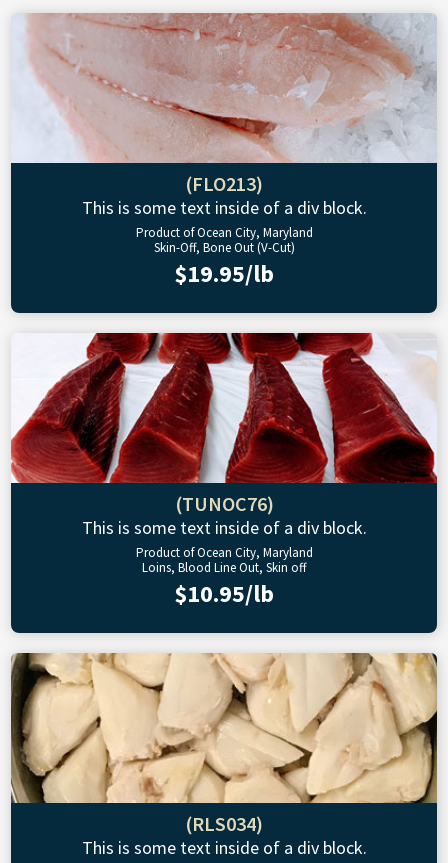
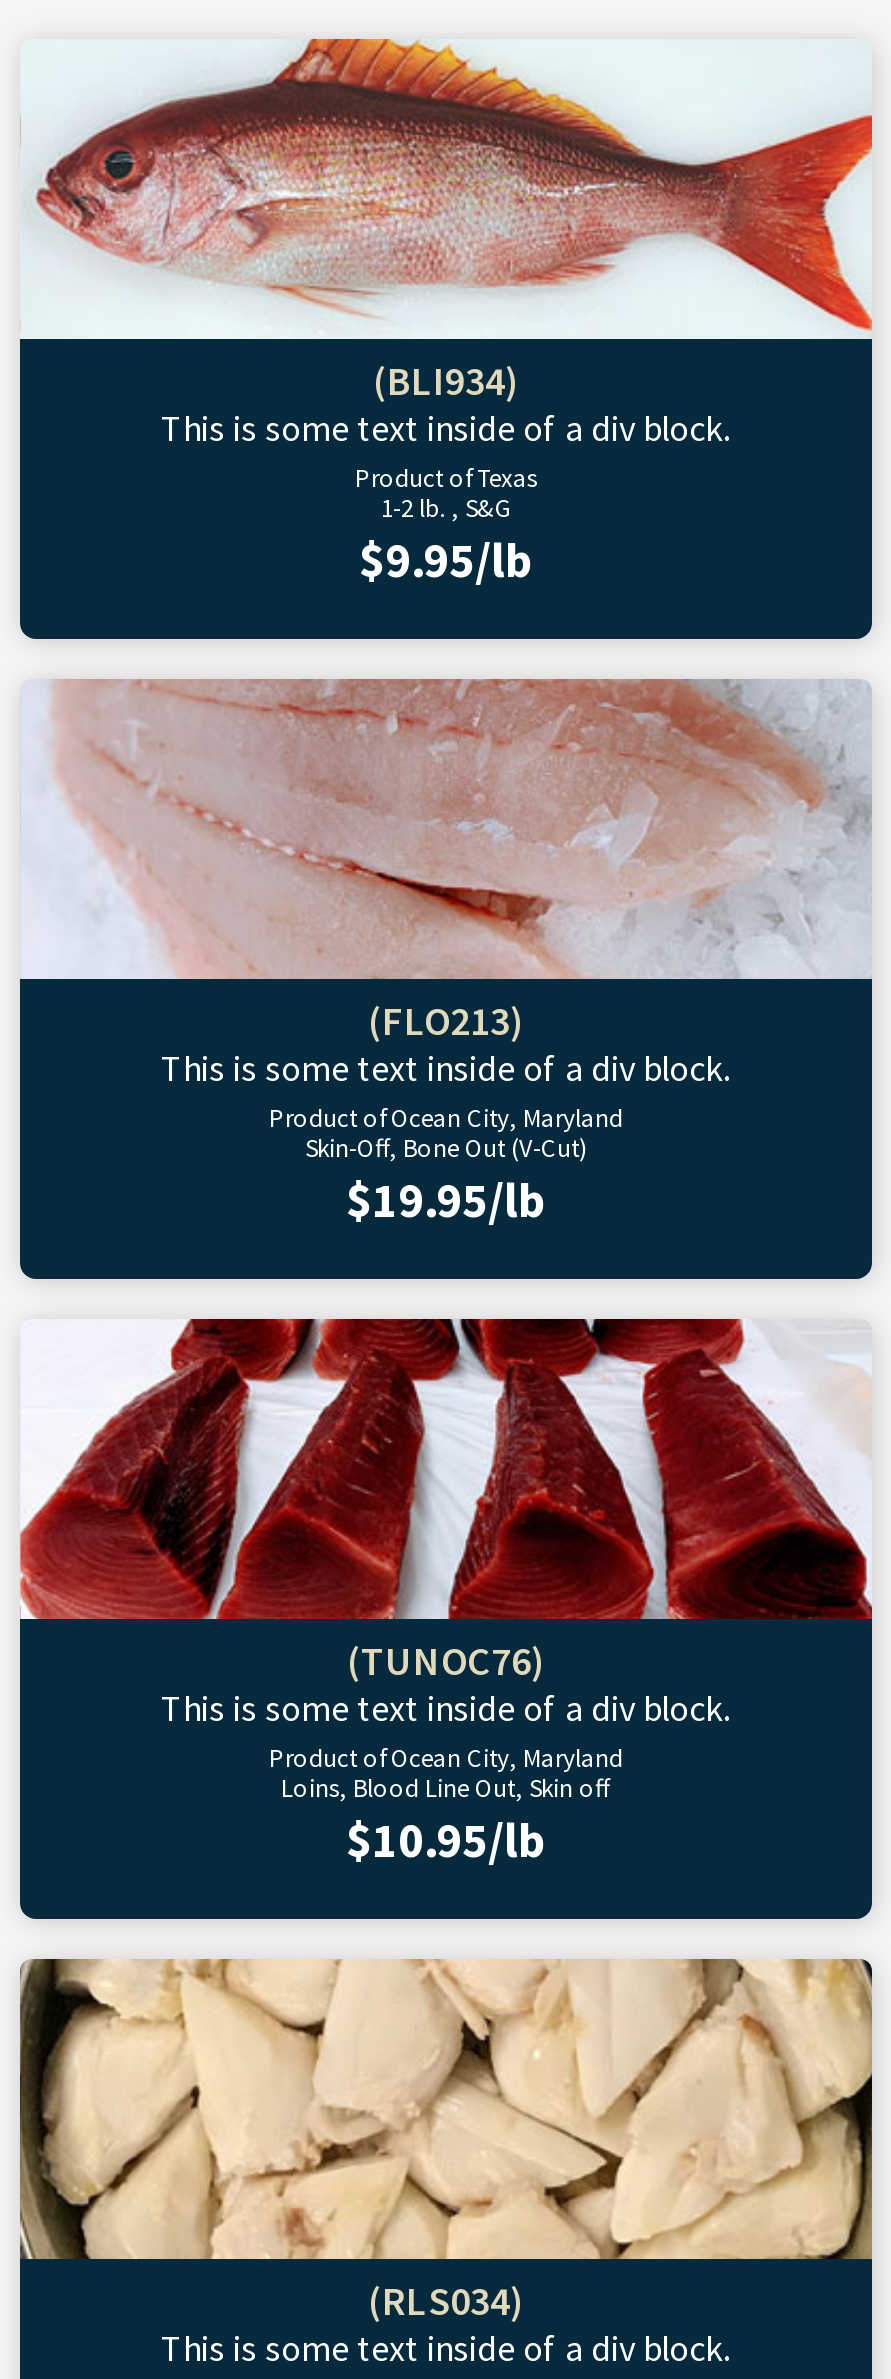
+ [image]
+ (BLI934)
+ This is some text inside of a div block.
+ Product of Texas
+ 1-2 lb. , S&G
+ $9.95/lb
